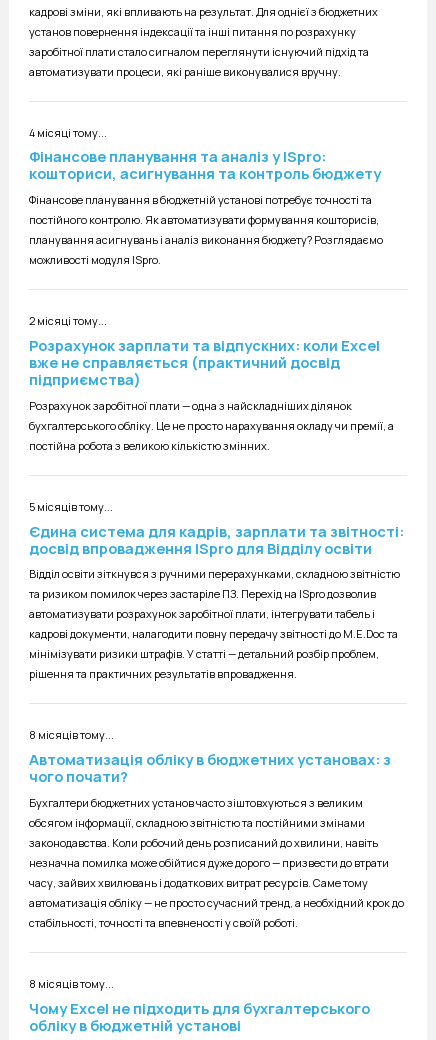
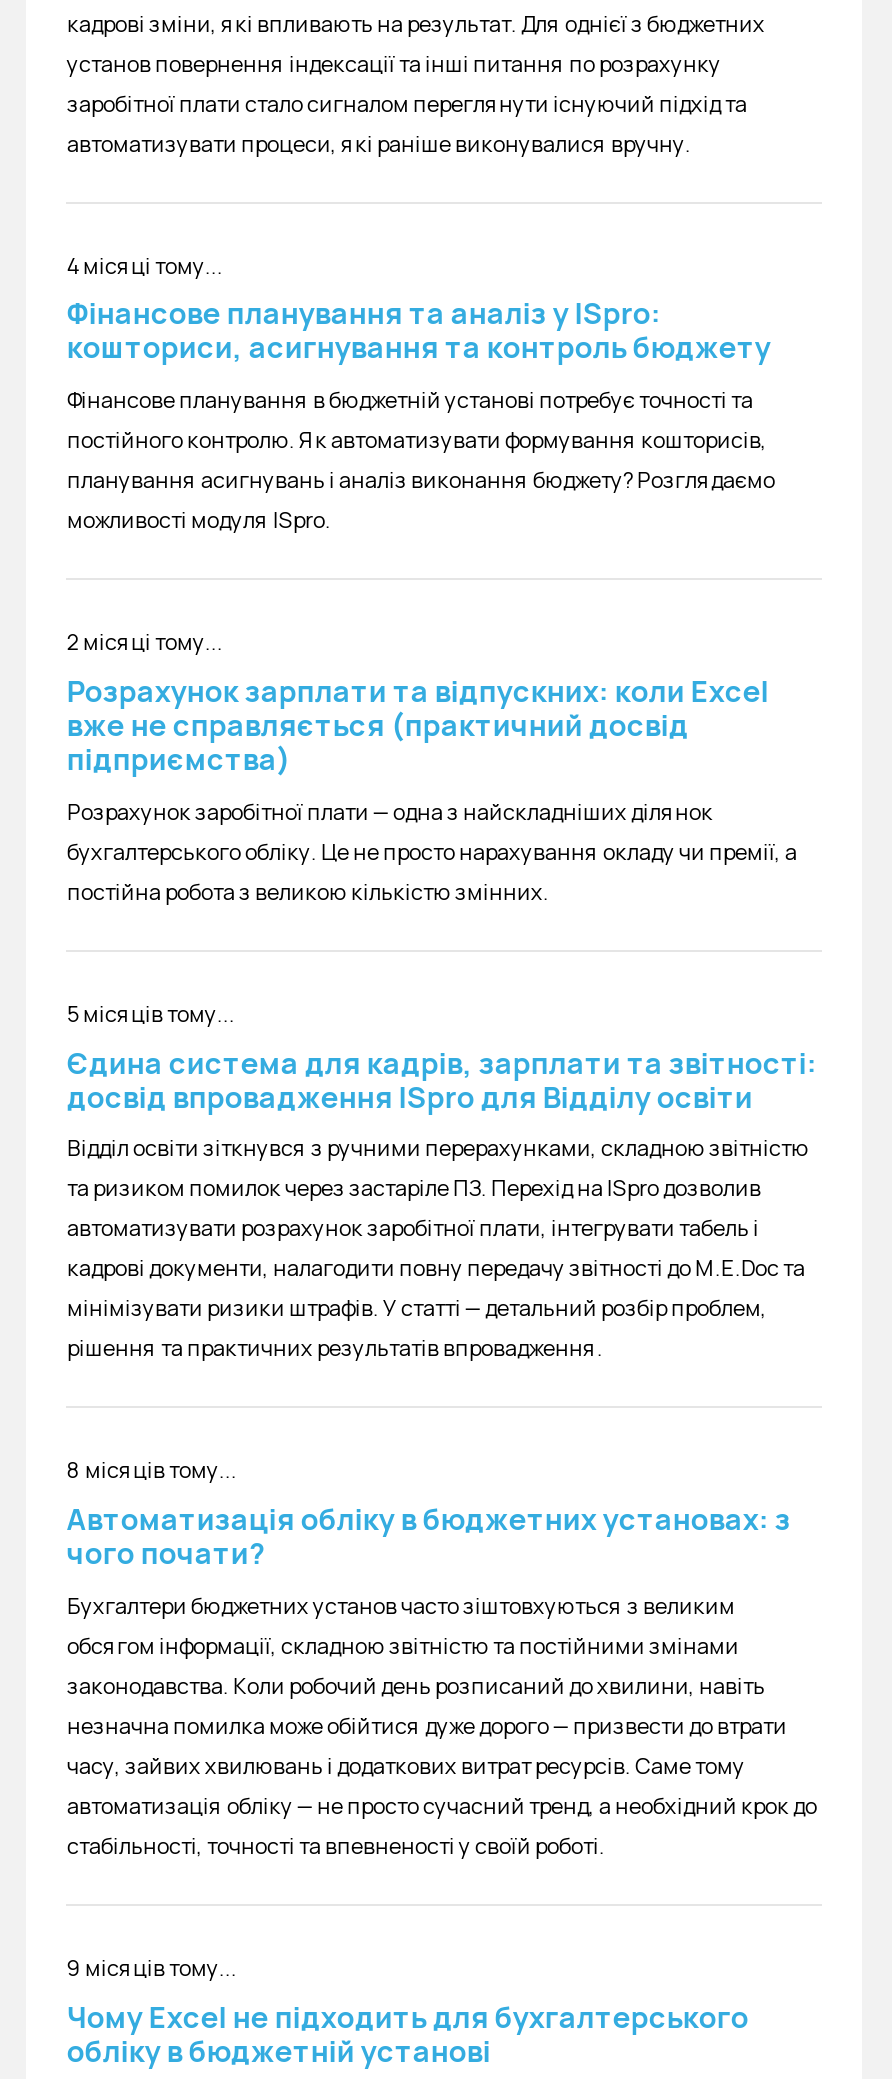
- 8 місяців тому...
+ 9 місяців тому...
